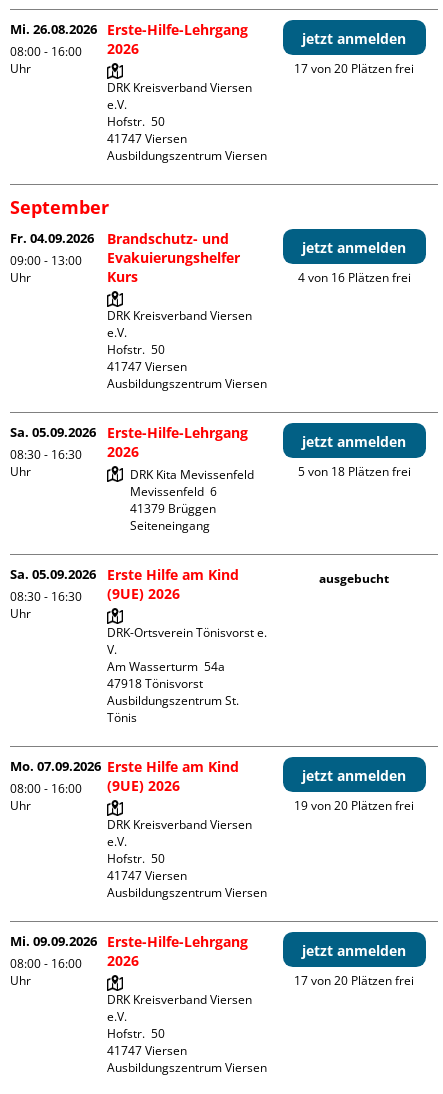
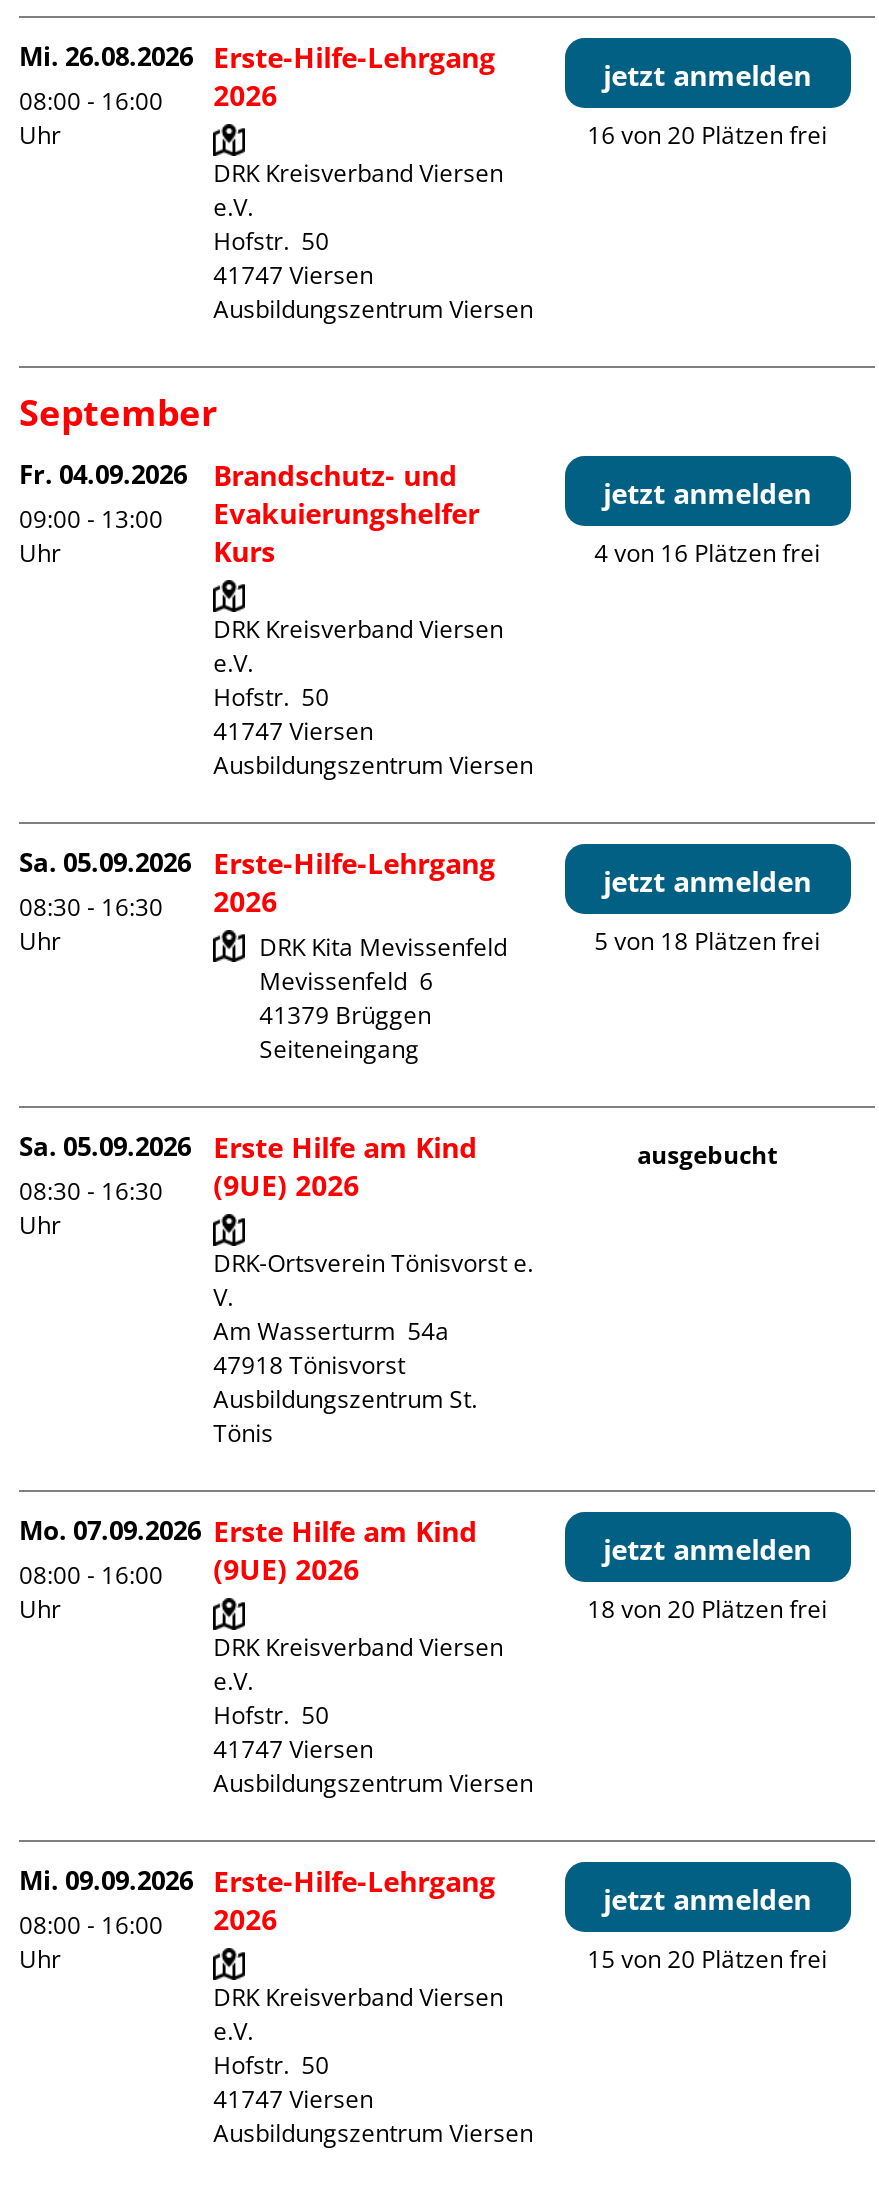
- 17 von 20 Plätzen frei
+ 16 von 20 Plätzen frei

- 19 von 20 Plätzen frei
+ 18 von 20 Plätzen frei

- 17 von 20 Plätzen frei
+ 15 von 20 Plätzen frei
